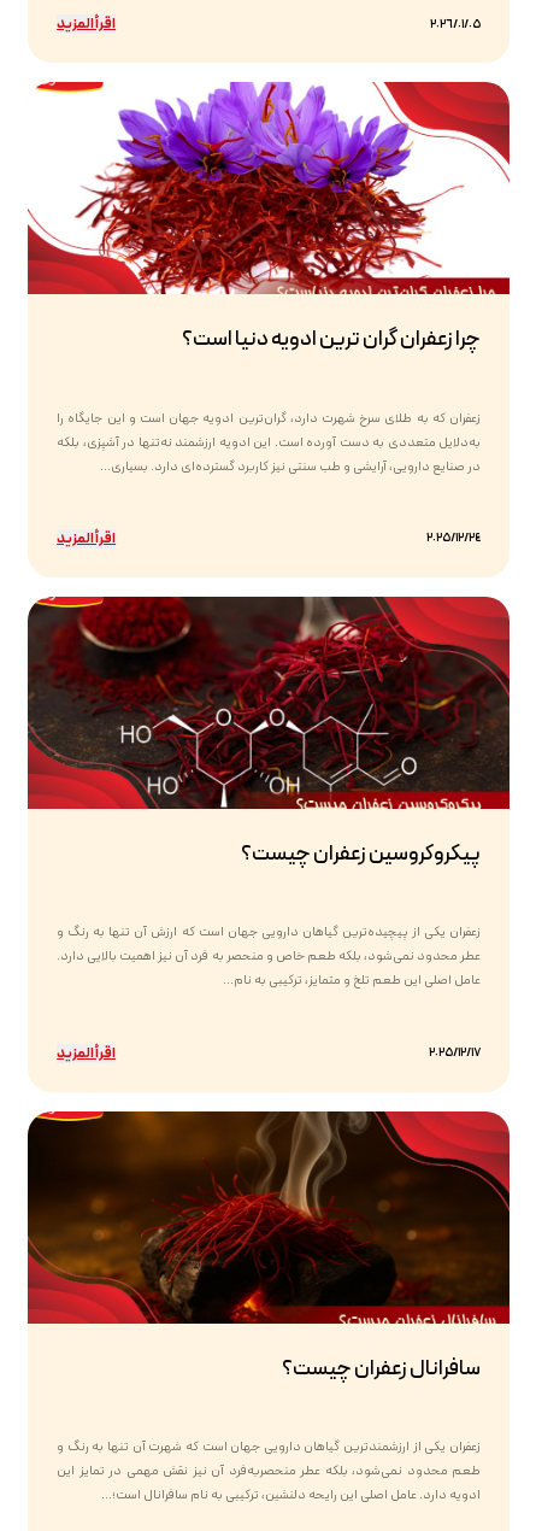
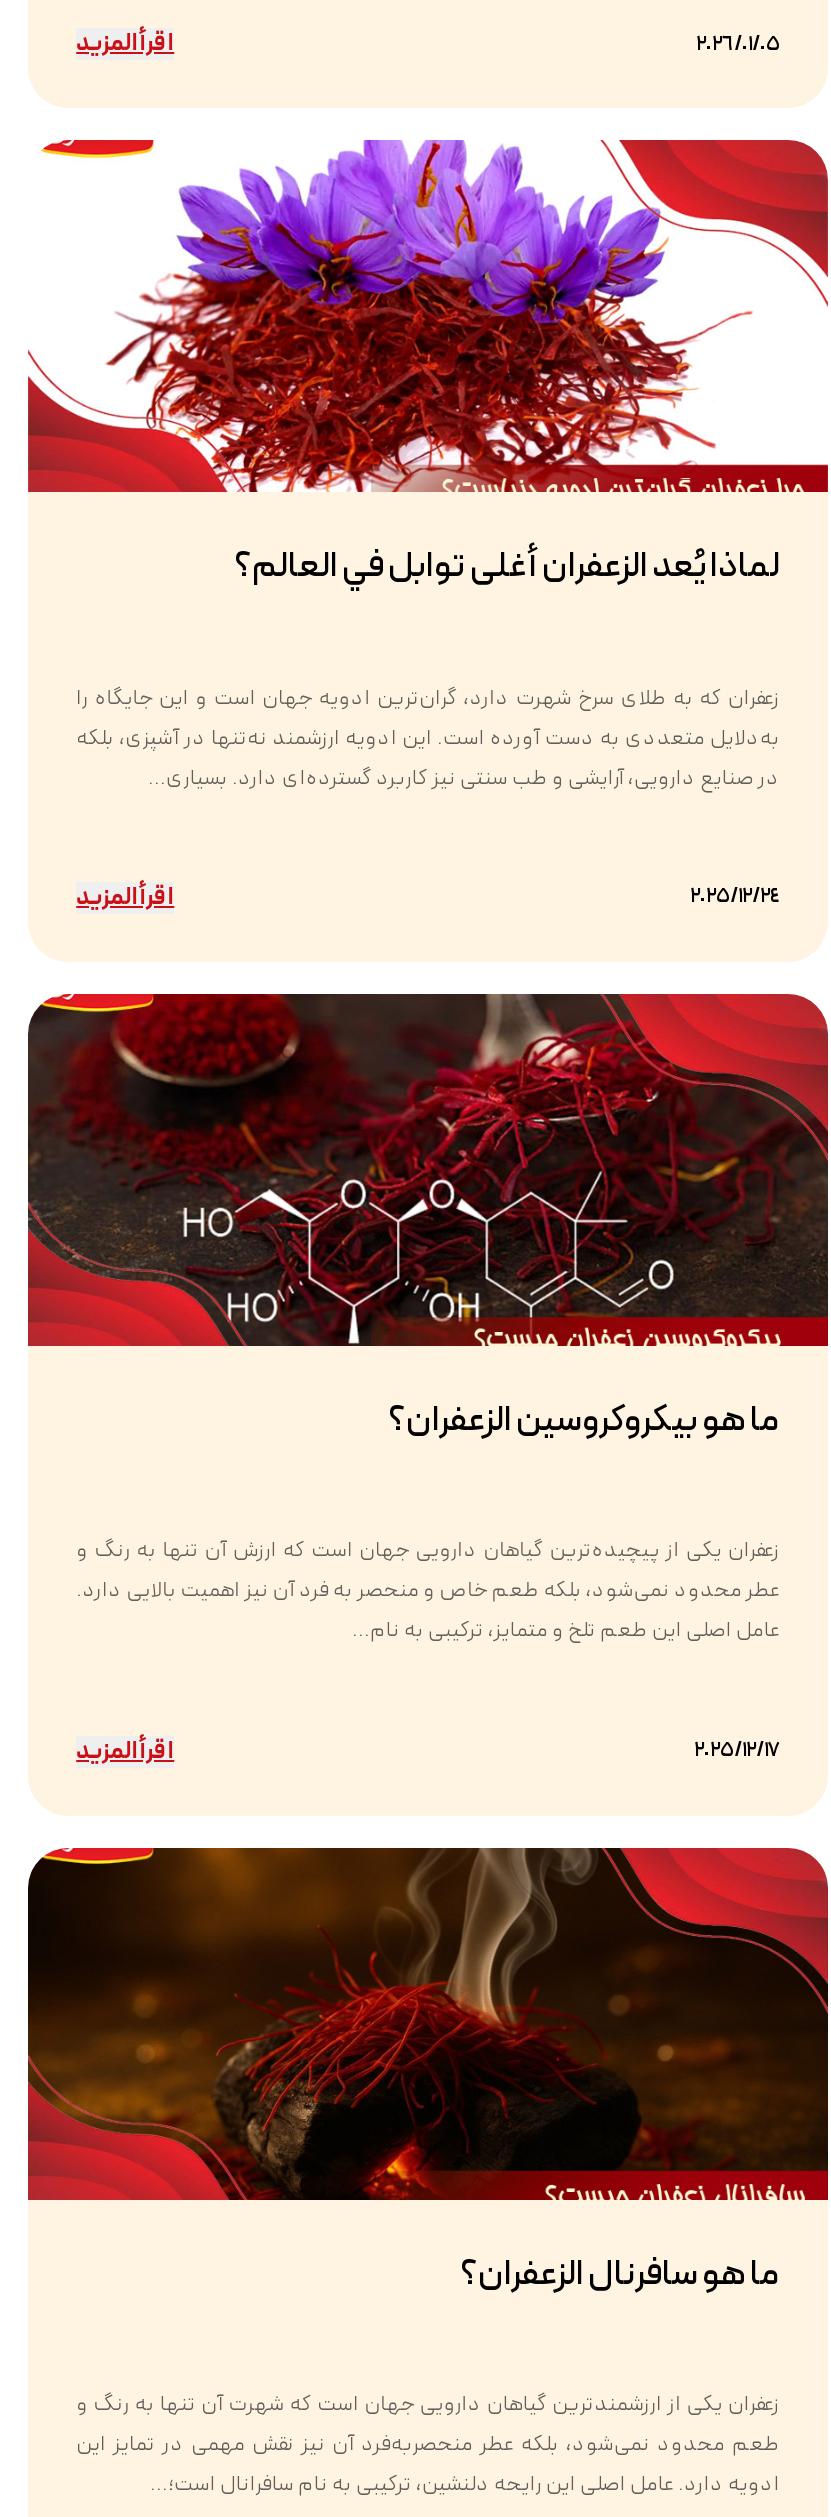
- چرا زعفران گران ترین ادویه دنیا است؟
+ لماذا يُعد الزعفران أغلى توابل في العالم؟

- پیکروکروسین زعفران چیست؟
+ ما هو بيكروكروسين الزعفران؟

- سافرانال زعفران چیست؟
+ ما هو سافرنال الزعفران؟
